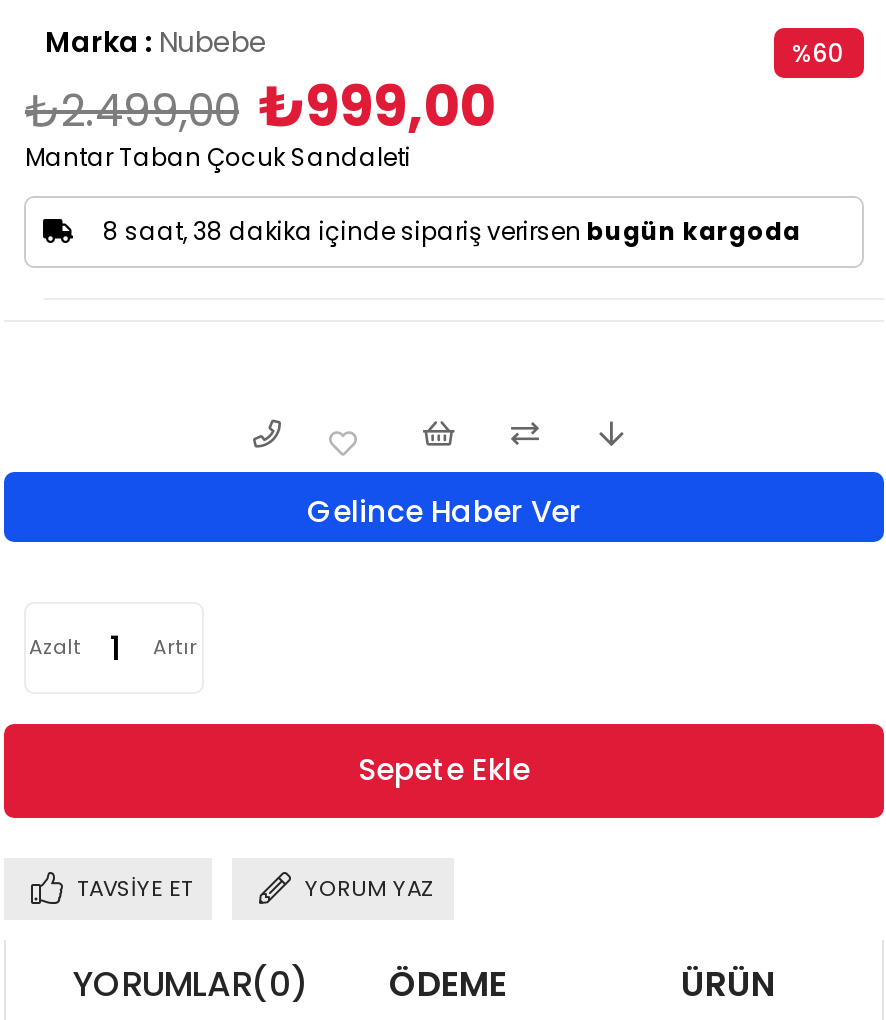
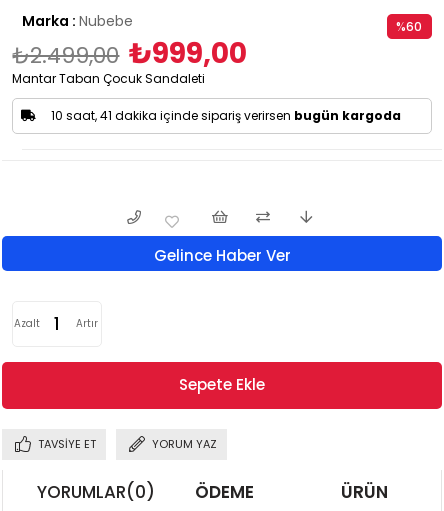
- 8 saat, 38 dakika içinde sipariş verirsen bugün kargoda
+ 10 saat, 41 dakika içinde sipariş verirsen bugün kargoda
